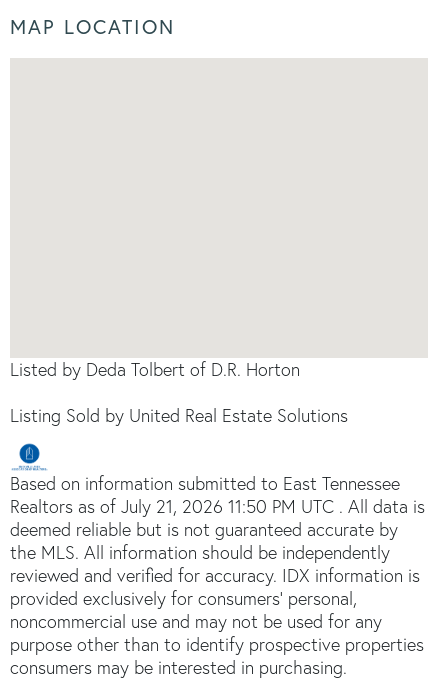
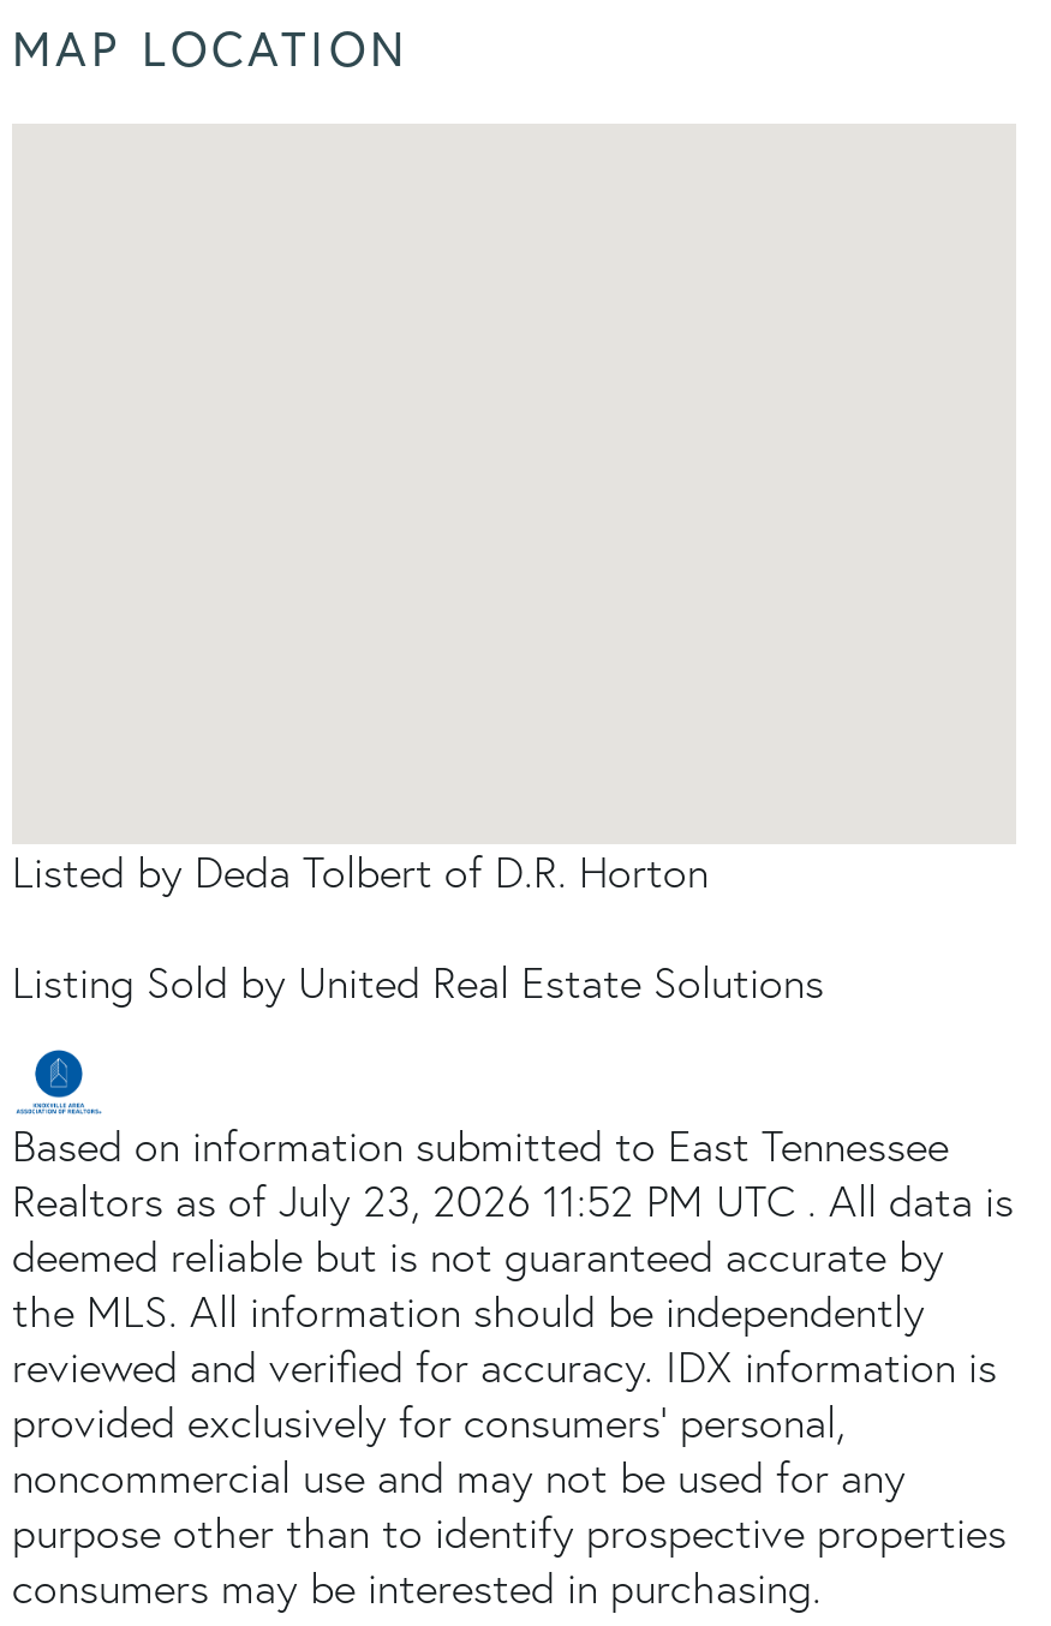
- Realtors as of July 21, 2026 11:50 PM UTC . All data is
+ Realtors as of July 23, 2026 11:52 PM UTC . All data is
